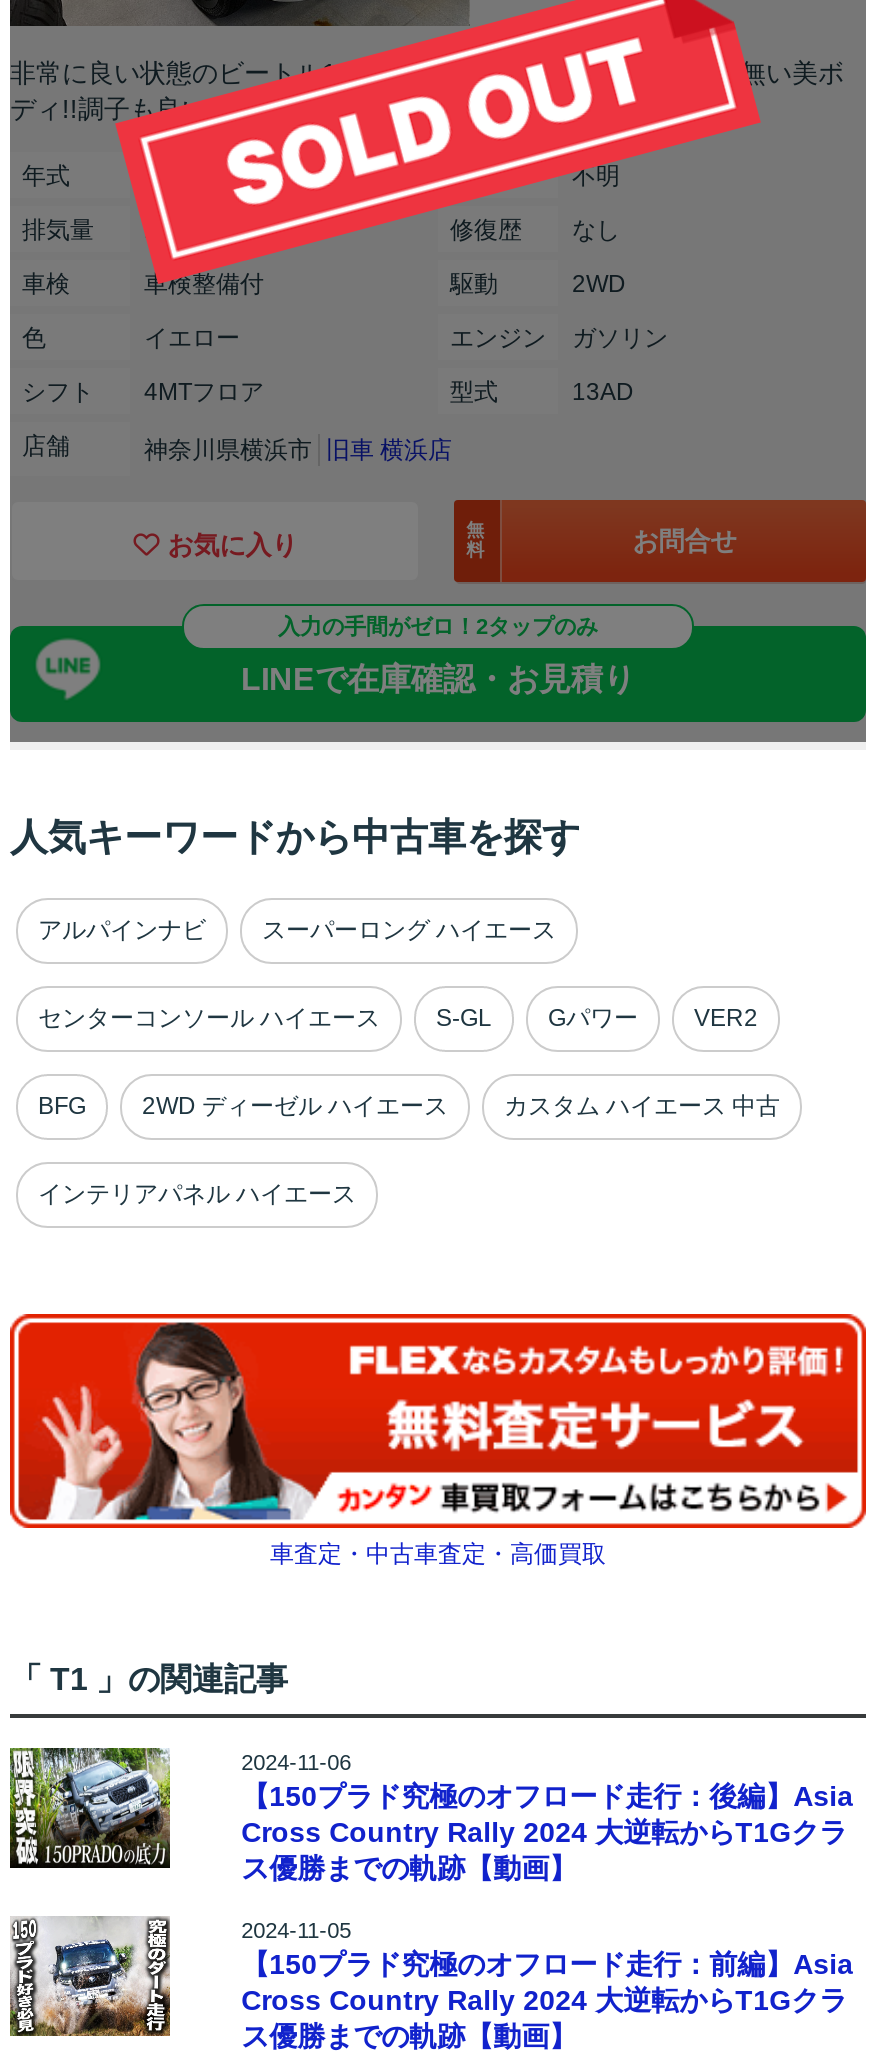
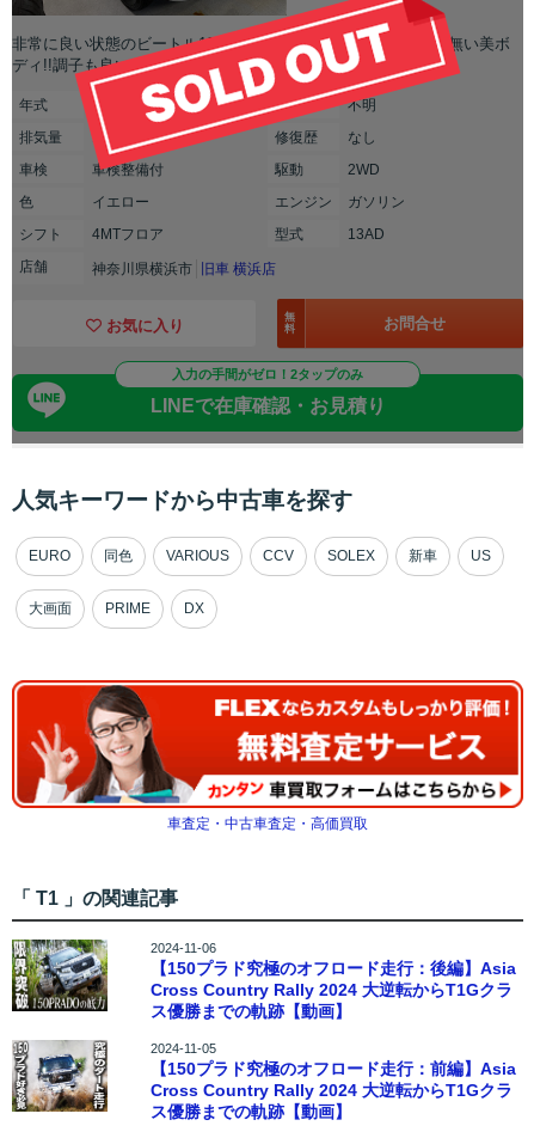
- アルパインナビ
- スーパーロング ハイエース
- センターコンソール ハイエース
- S-GL
- Gパワー
- VER2
- BFG
- 2WD ディーゼル ハイエース
- カスタム ハイエース 中古
- インテリアパネル ハイエース
+ EURO
+ 同色
+ VARIOUS
+ CCV
+ SOLEX
+ 新車
+ US
+ 大画面
+ PRIME
+ DX
